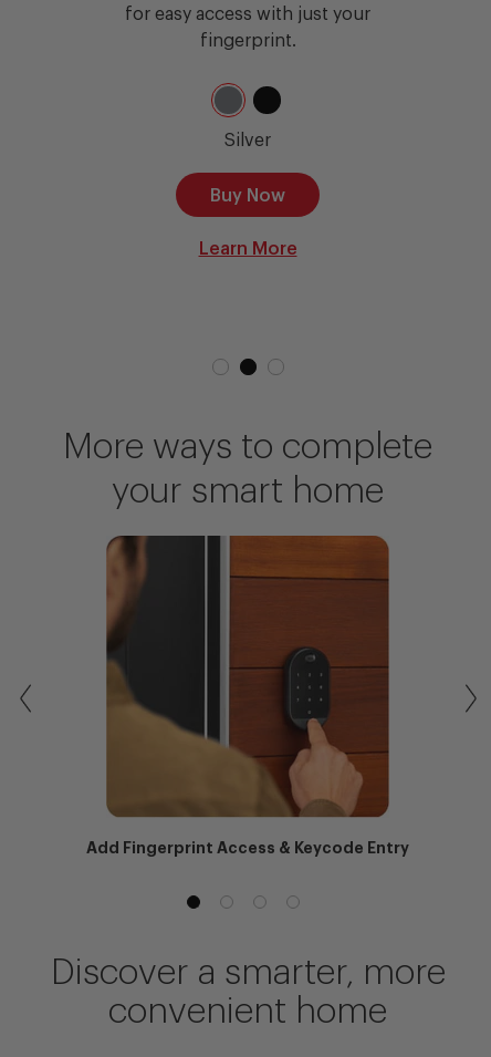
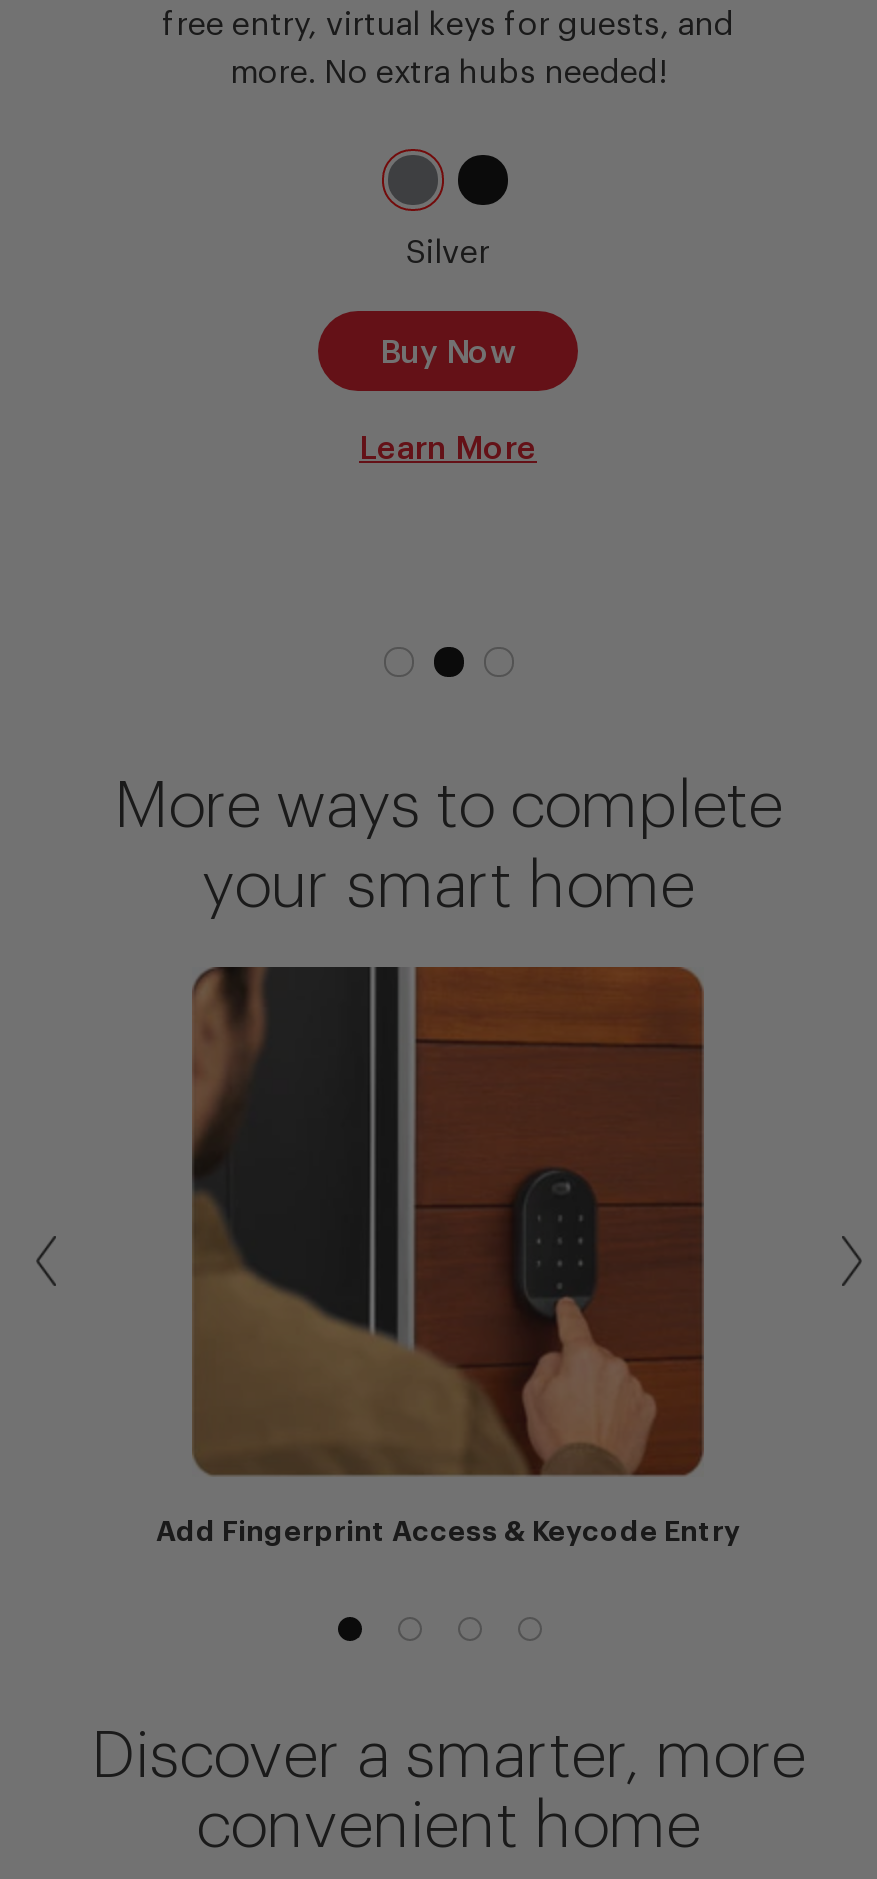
- for easy access with just your
+ free entry, virtual keys for guests, and

- fingerprint.
+ more. No extra hubs needed!
